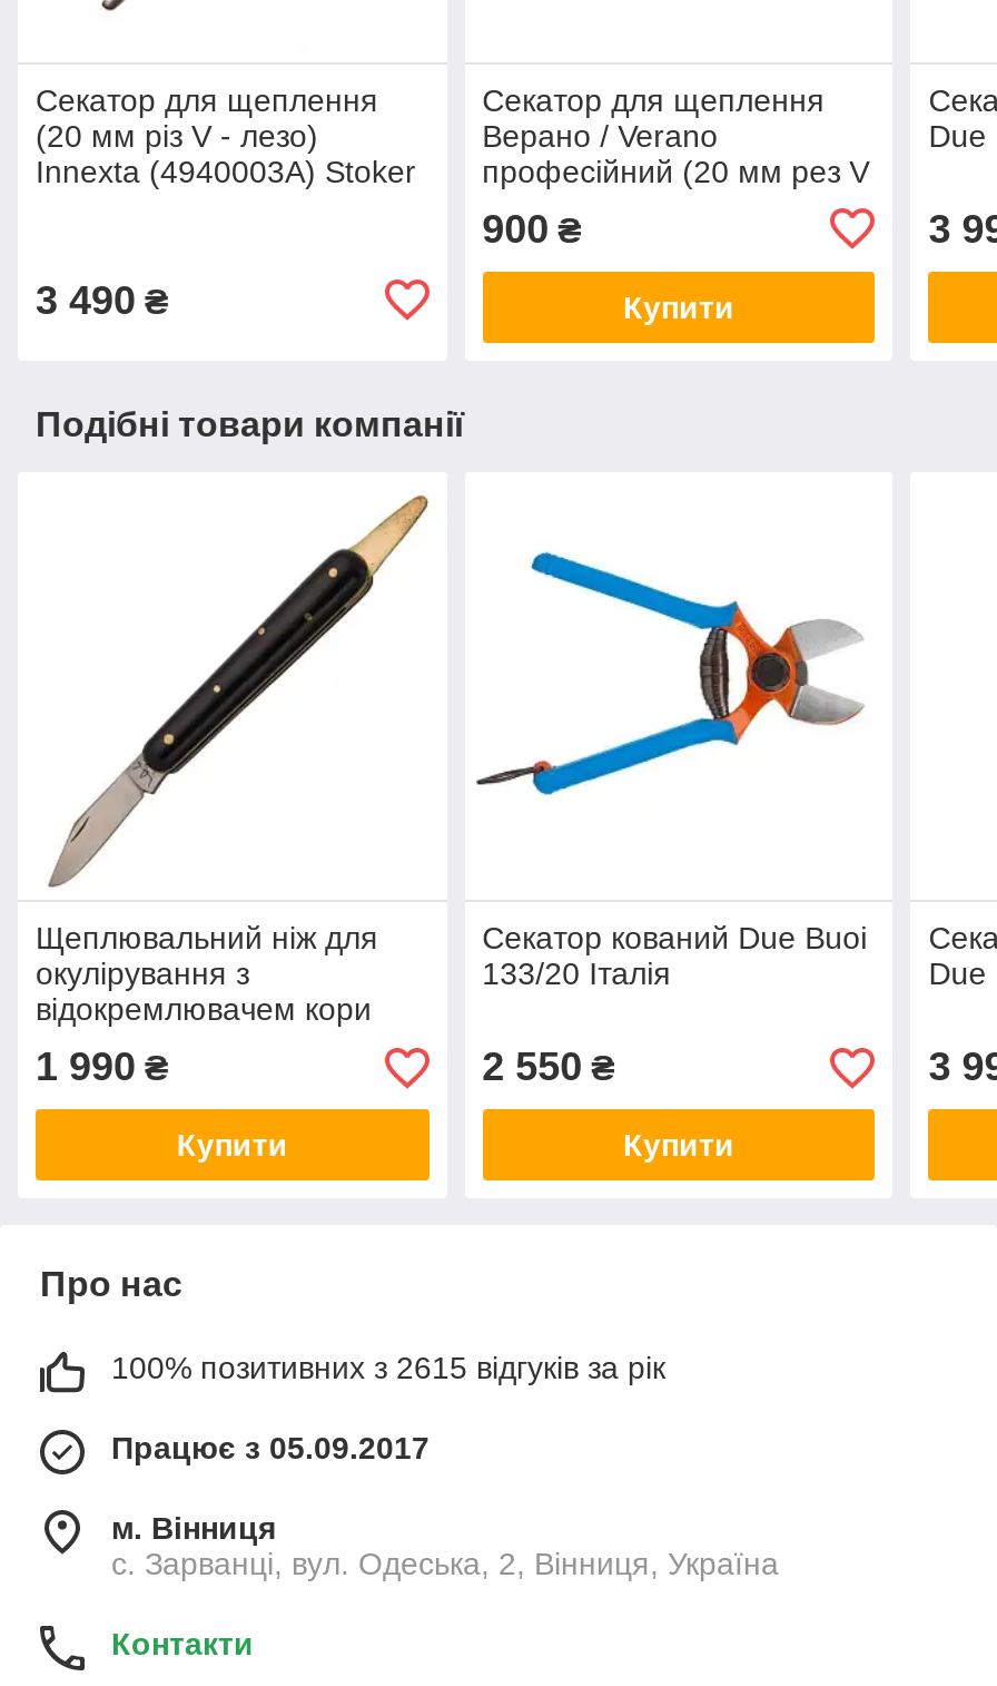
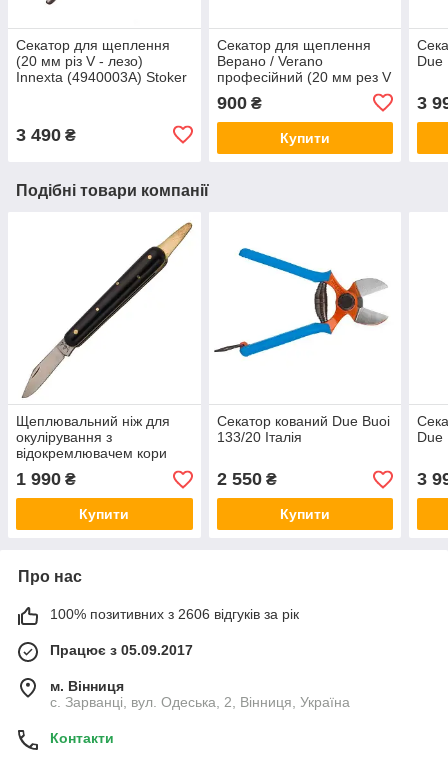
- 100% позитивних з 2615 відгуків за рік
+ 100% позитивних з 2606 відгуків за рік
